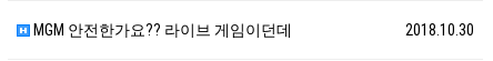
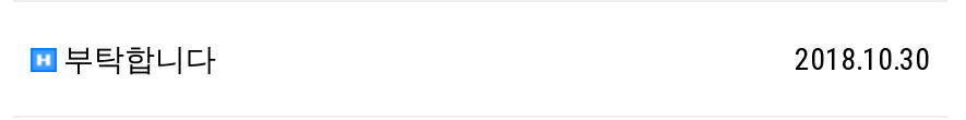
- MGM 안전한가요?? 라이브 게임이던데
+ 부탁합니다
